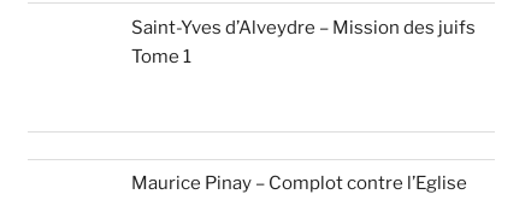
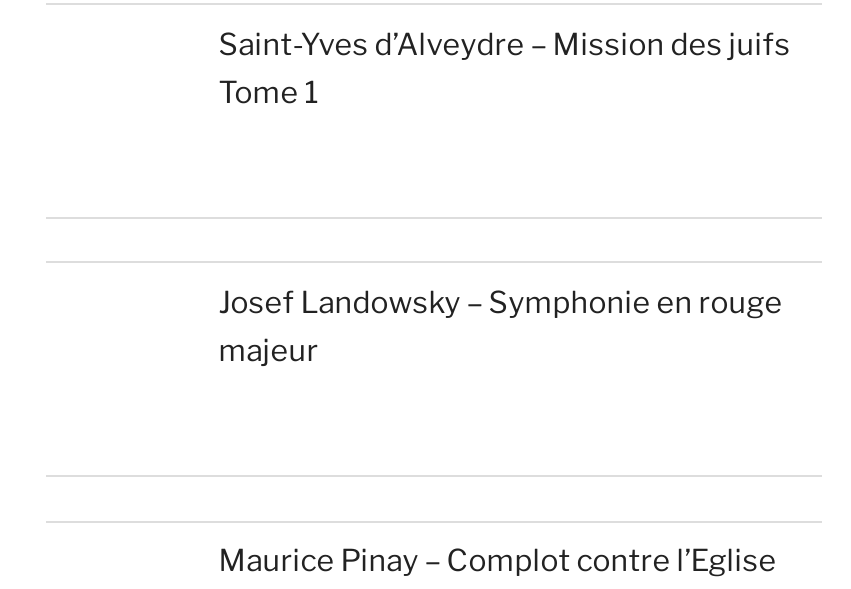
+ Josef Landowsky – Symphonie en rouge
+ majeur
